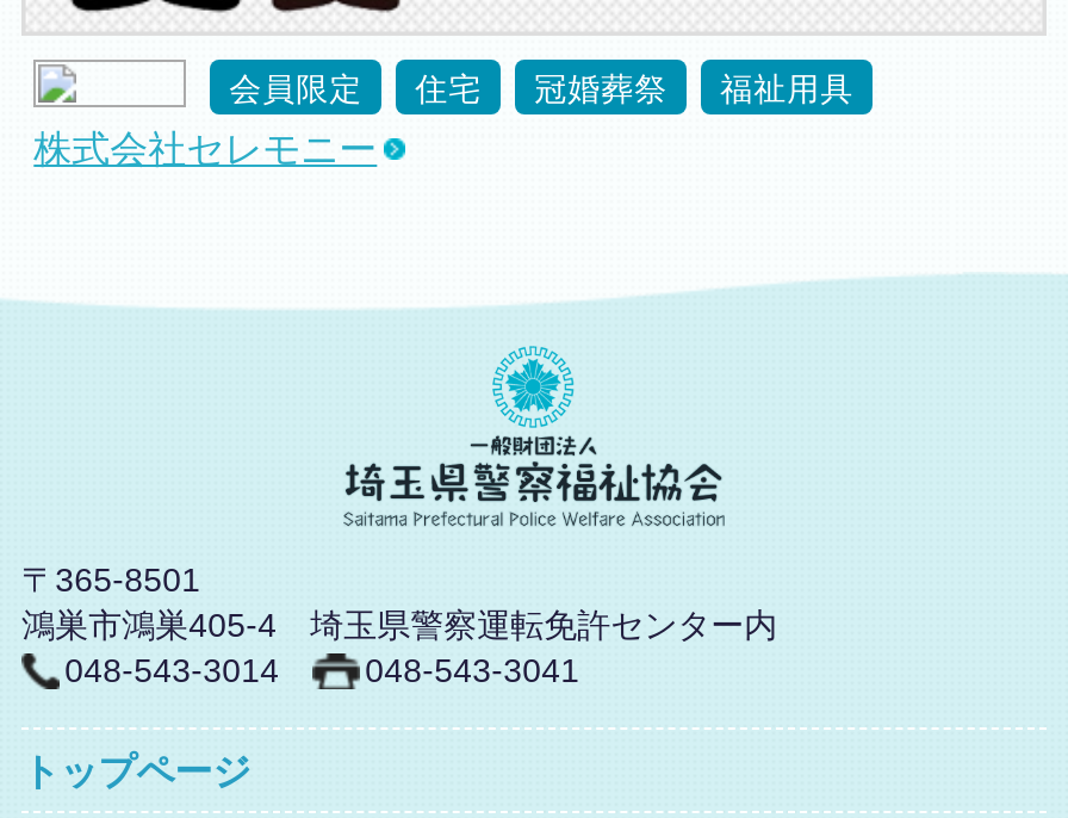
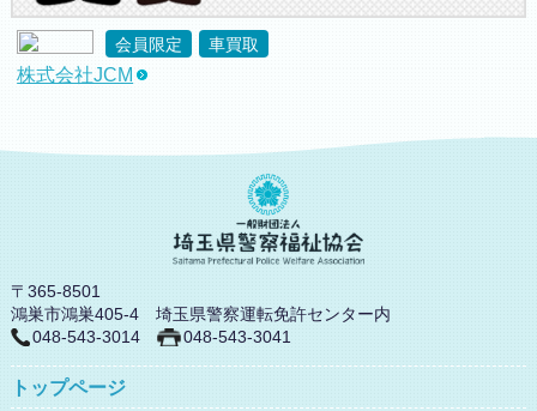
- 住宅
- 冠婚葬祭
- 福祉用具
+ 車買取

- 株式会社セレモニー
+ 株式会社JCM
